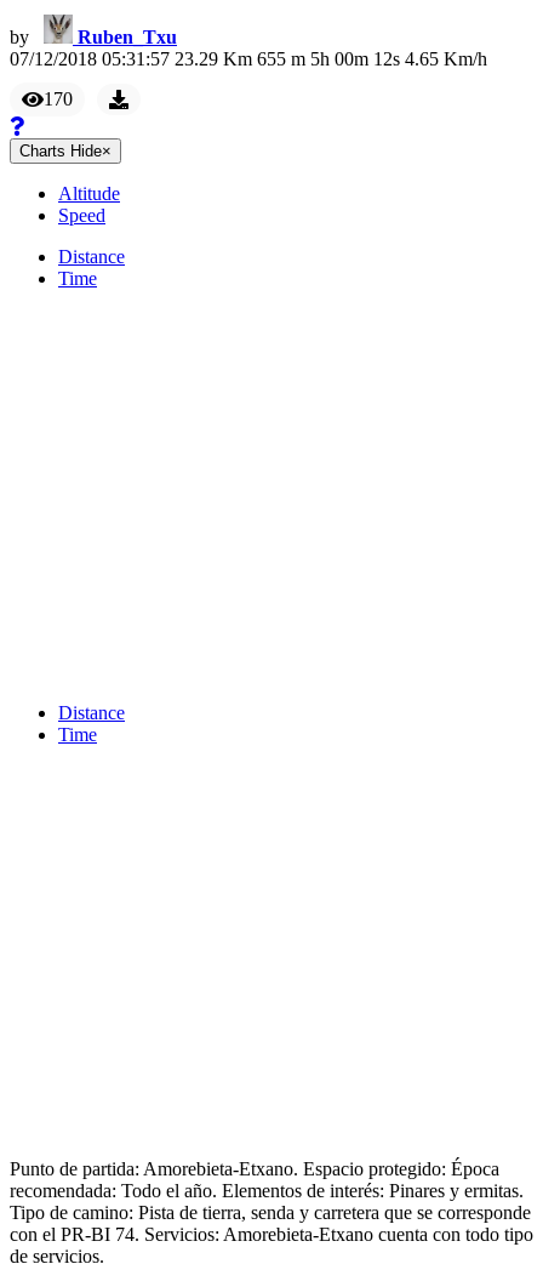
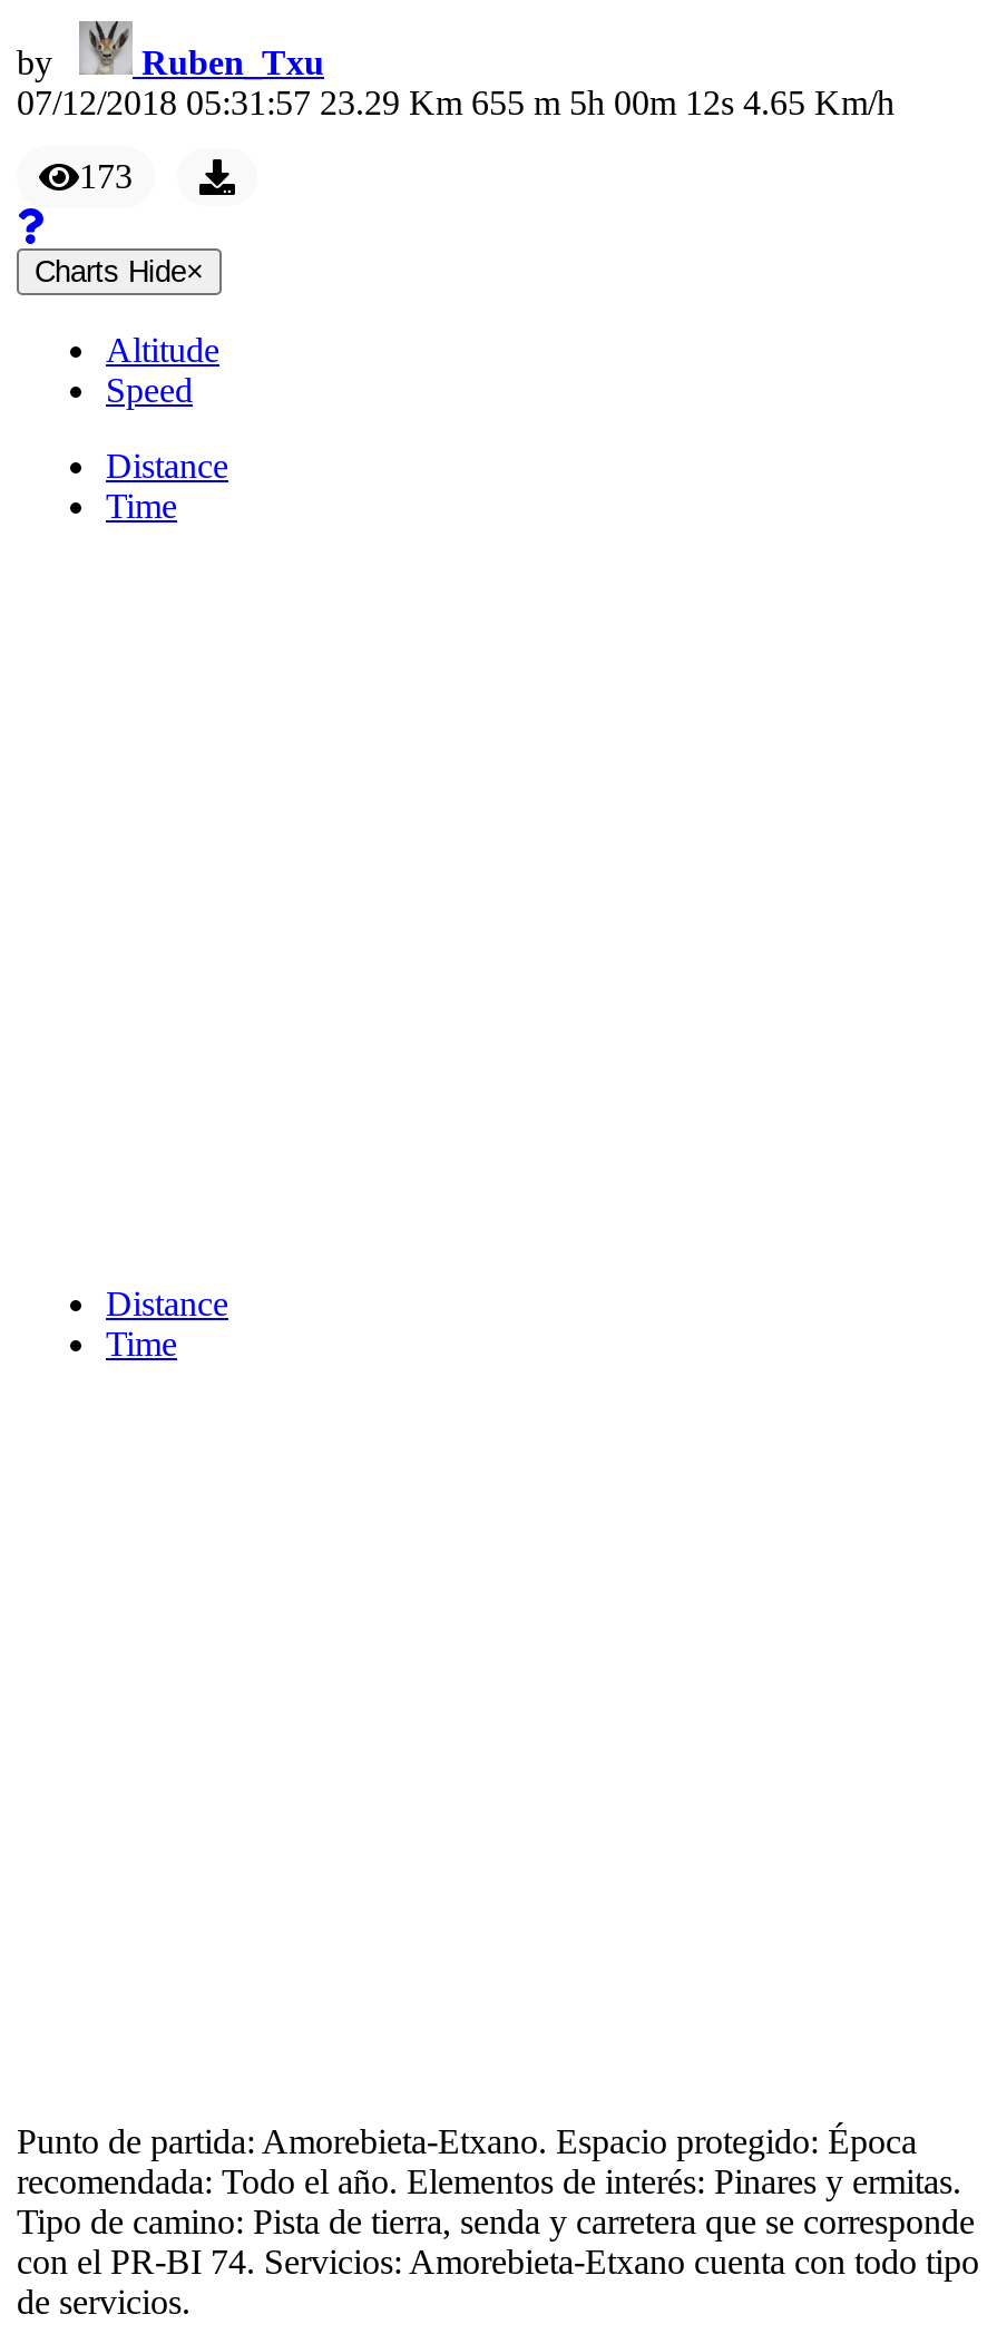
- 170
+ 173
